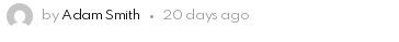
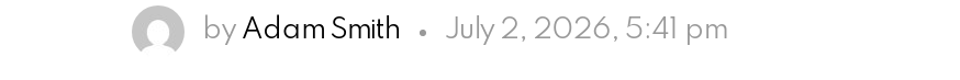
- by Adam Smith 20 days ago
+ by Adam Smith July 2, 2026, 5:41 pm
